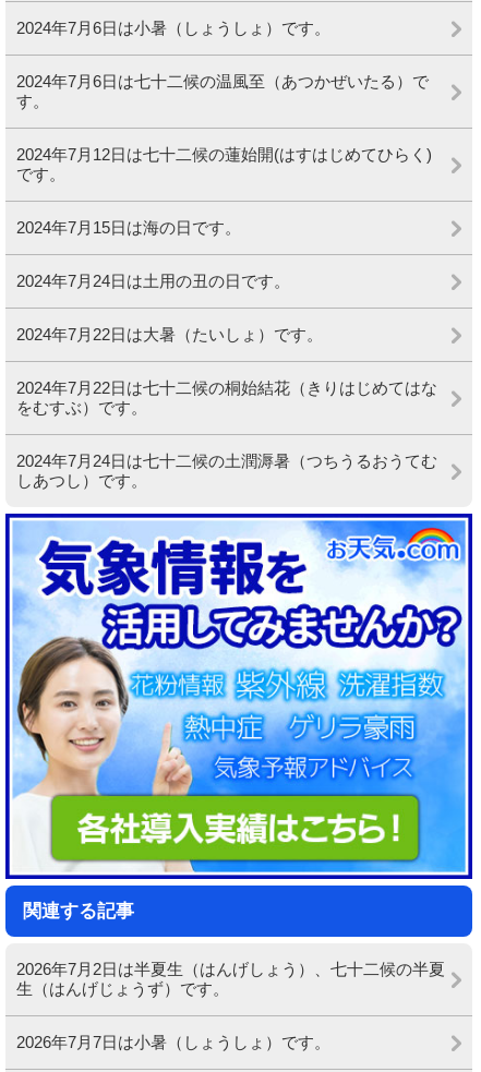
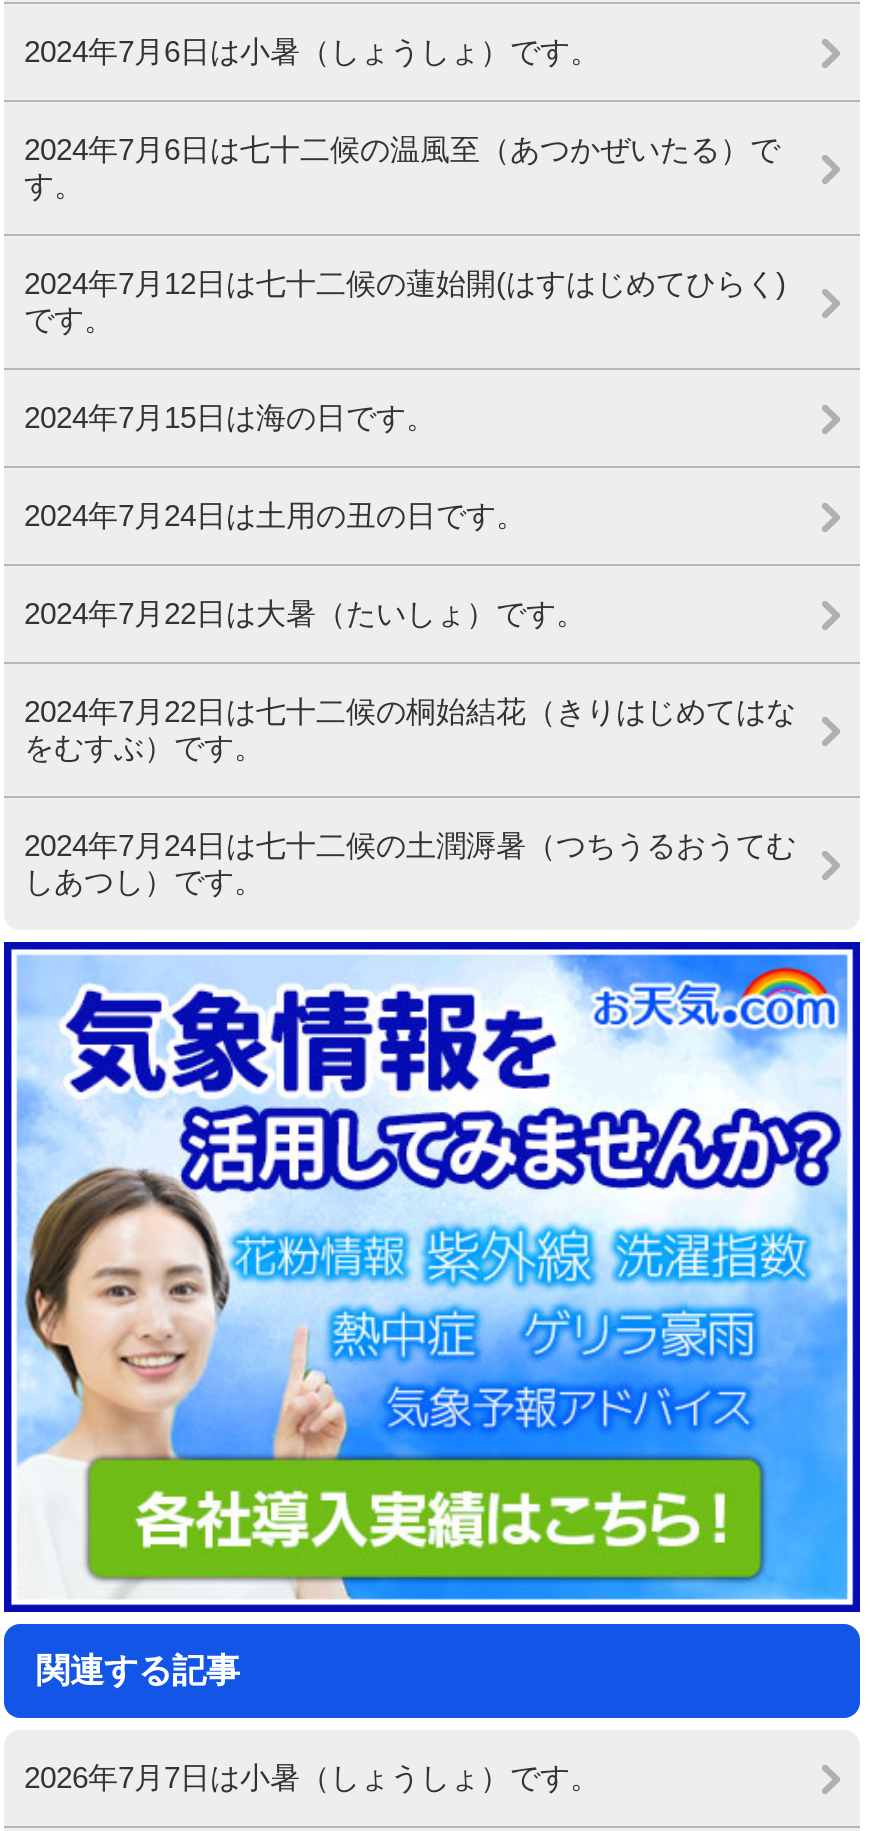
- 2026年7月2日は半夏生（はんげしょう）、七十二候の半夏
- 生（はんげじょうず）です。
